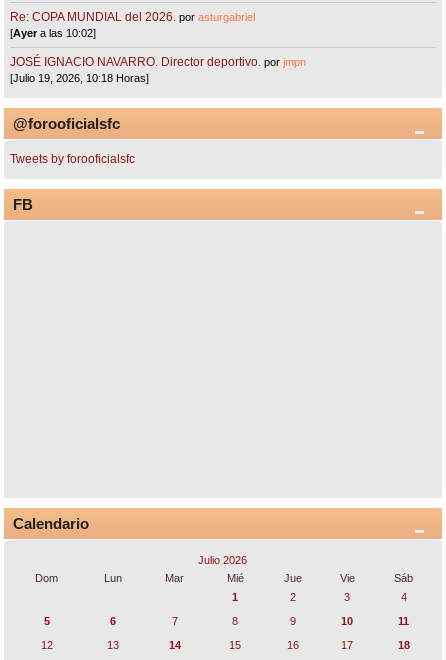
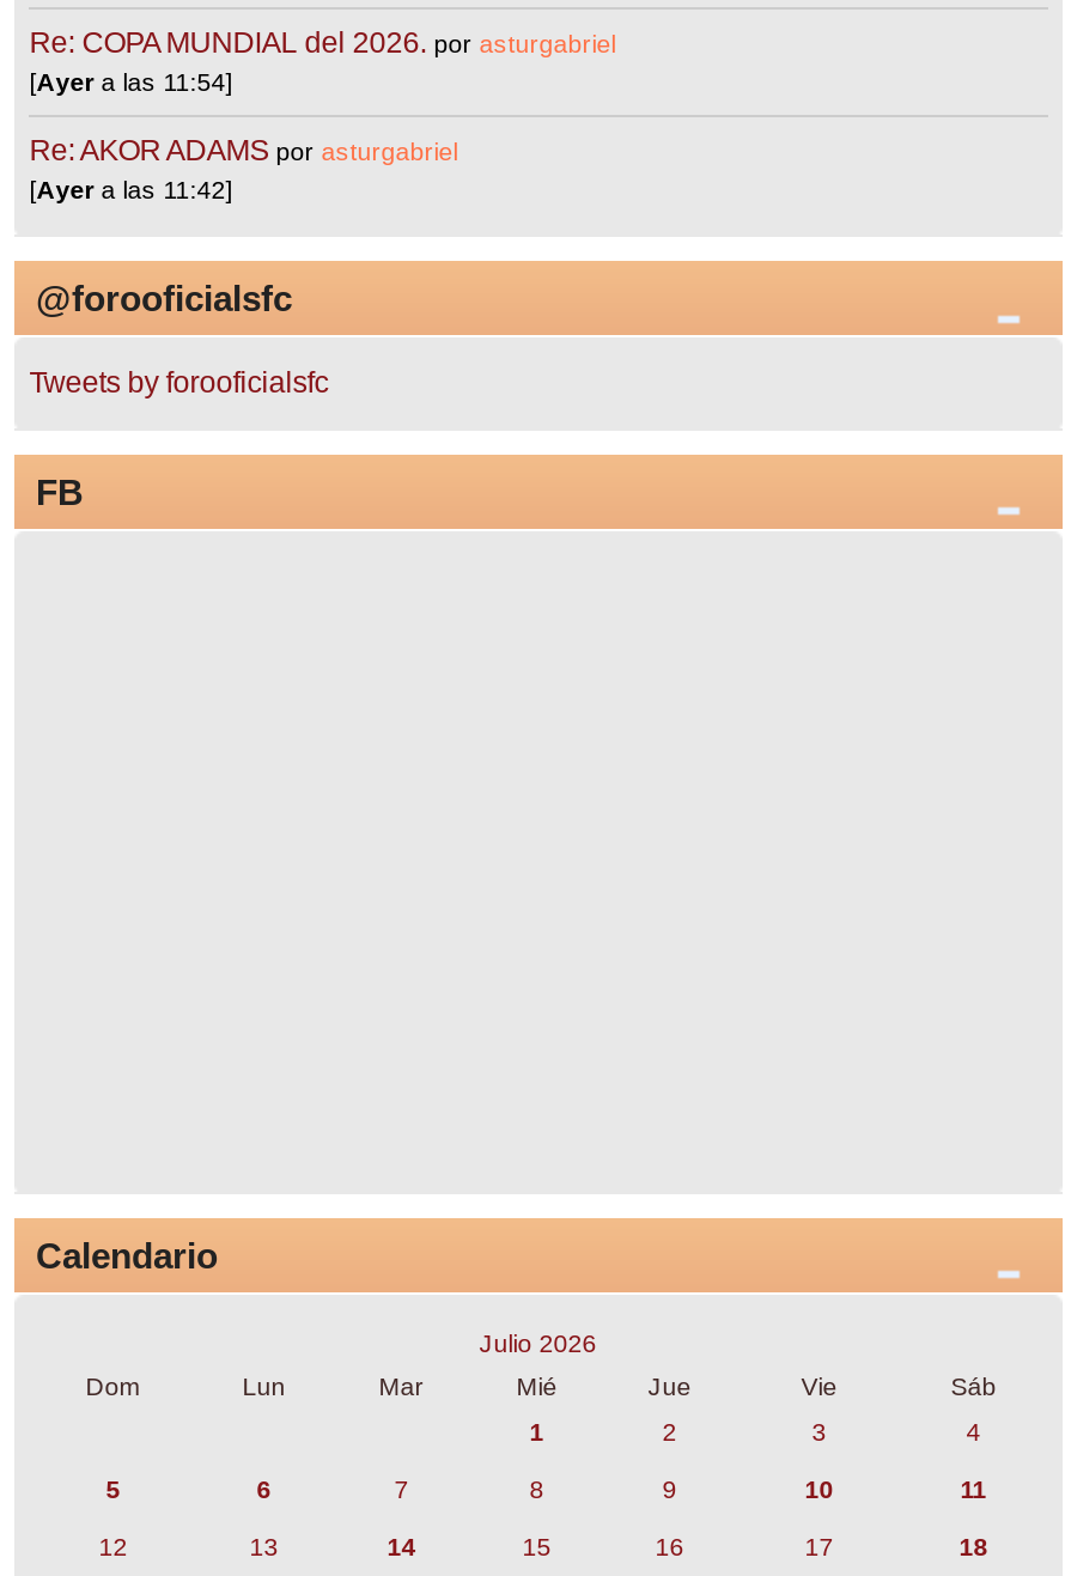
- [Ayer a las 10:02]
+ [Ayer a las 11:54]

- JOSÉ IGNACIO NAVARRO. Director deportivo. por jmpn
- [Julio 19, 2026, 10:18 Horas]
+ Re: AKOR ADAMS por asturgabriel
+ [Ayer a las 11:42]
